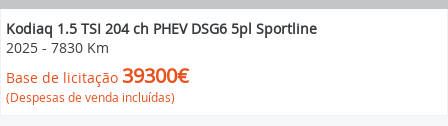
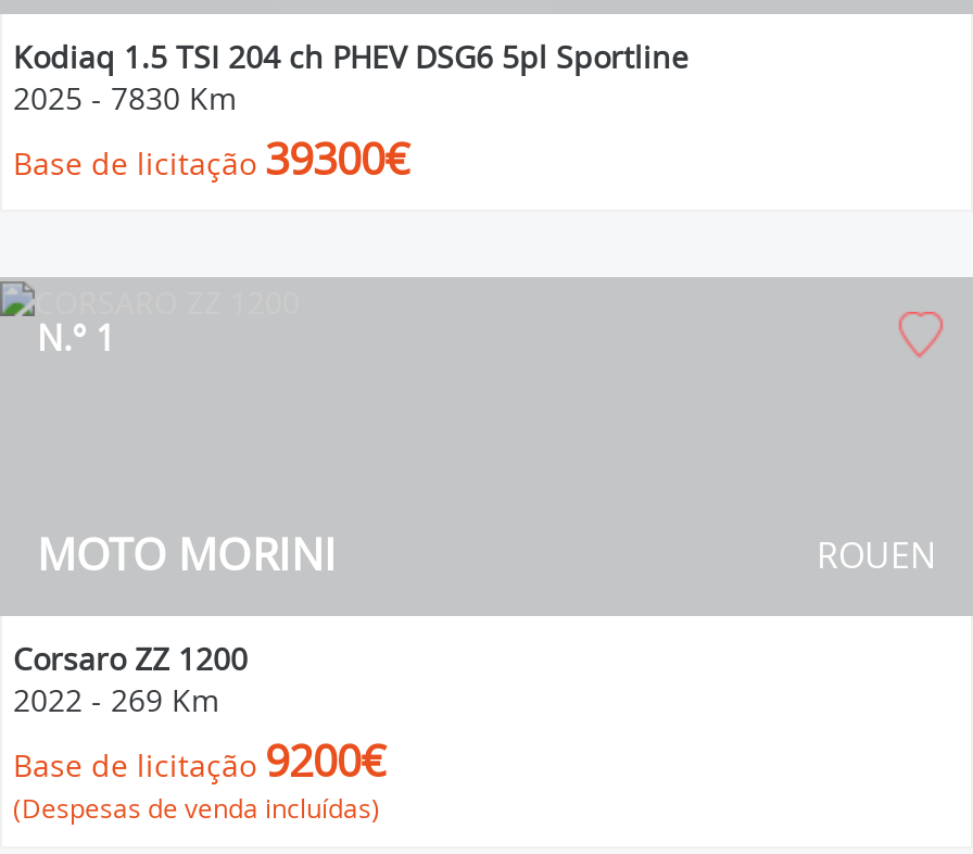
+ ROUEN
+ Corsaro ZZ 1200
+ 2022 - 269 Km
+ Base de licitação 9200€

+ MOTO MORINI

+ N.° 1
